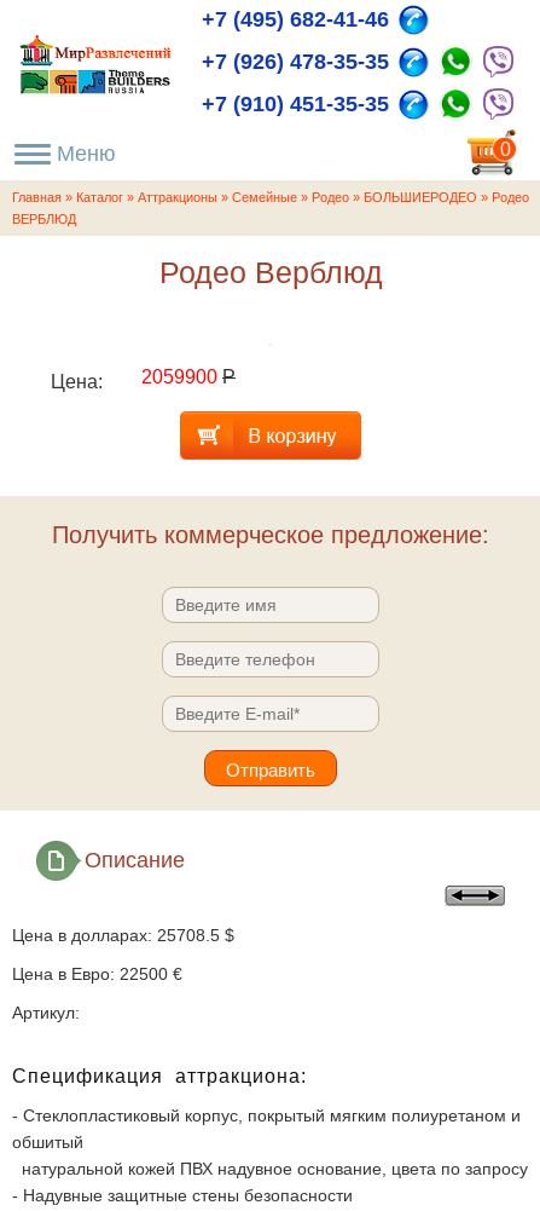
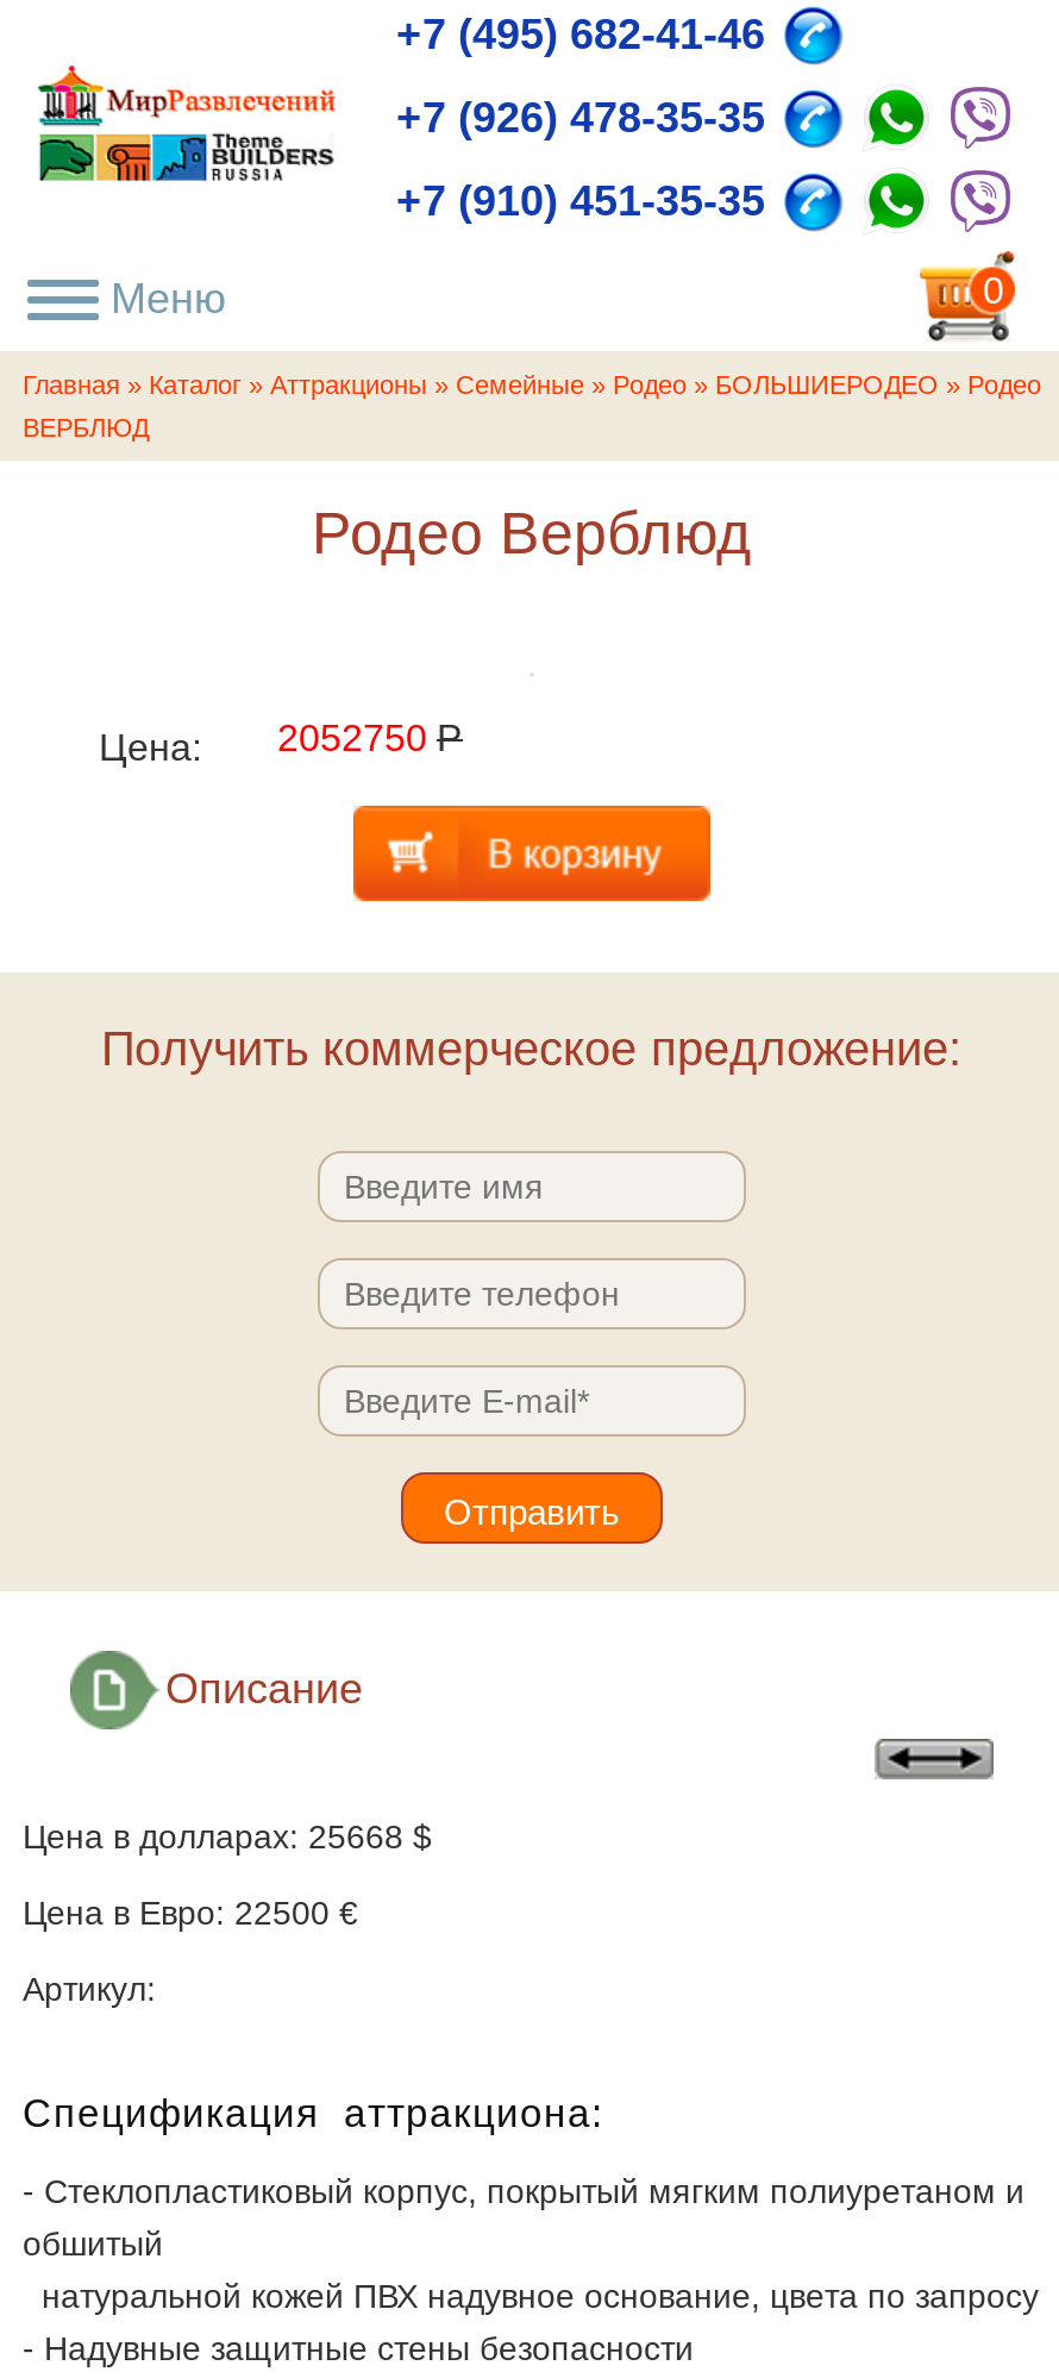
- Цена: 2059900 Р
+ Цена: 2052750 Р

- Цена в долларах: 25708.5 $
+ Цена в долларах: 25668 $
